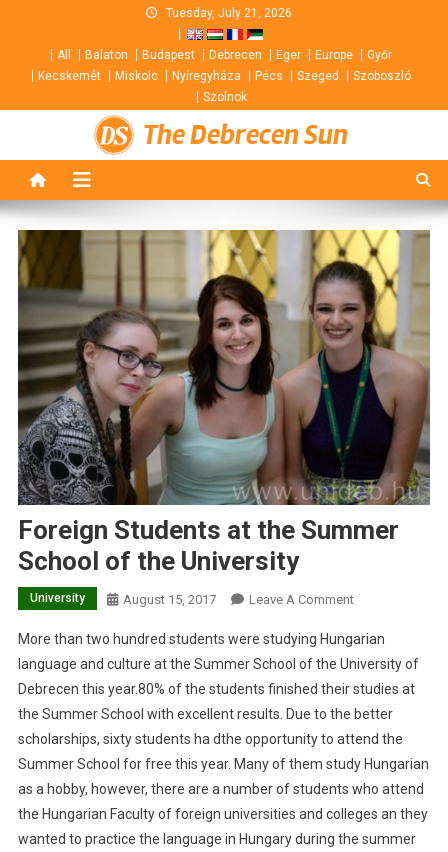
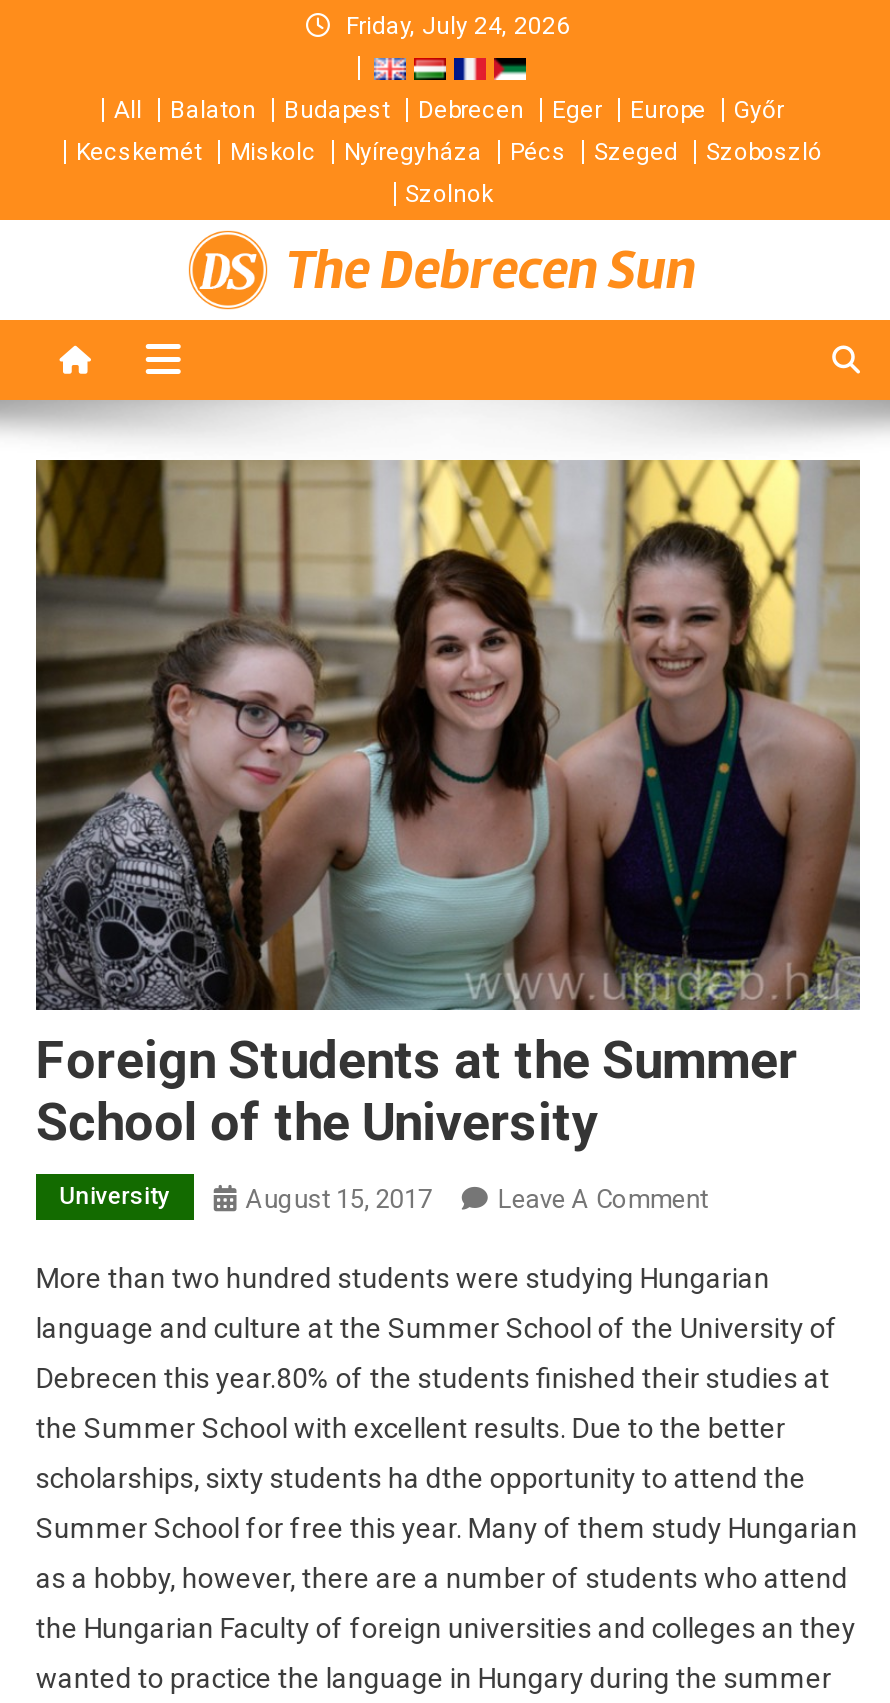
- Tuesday, July 21, 2026
+ Friday, July 24, 2026
